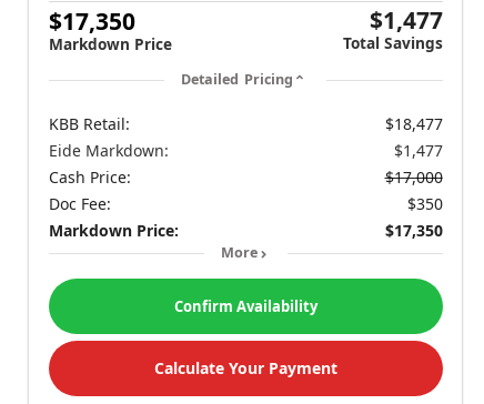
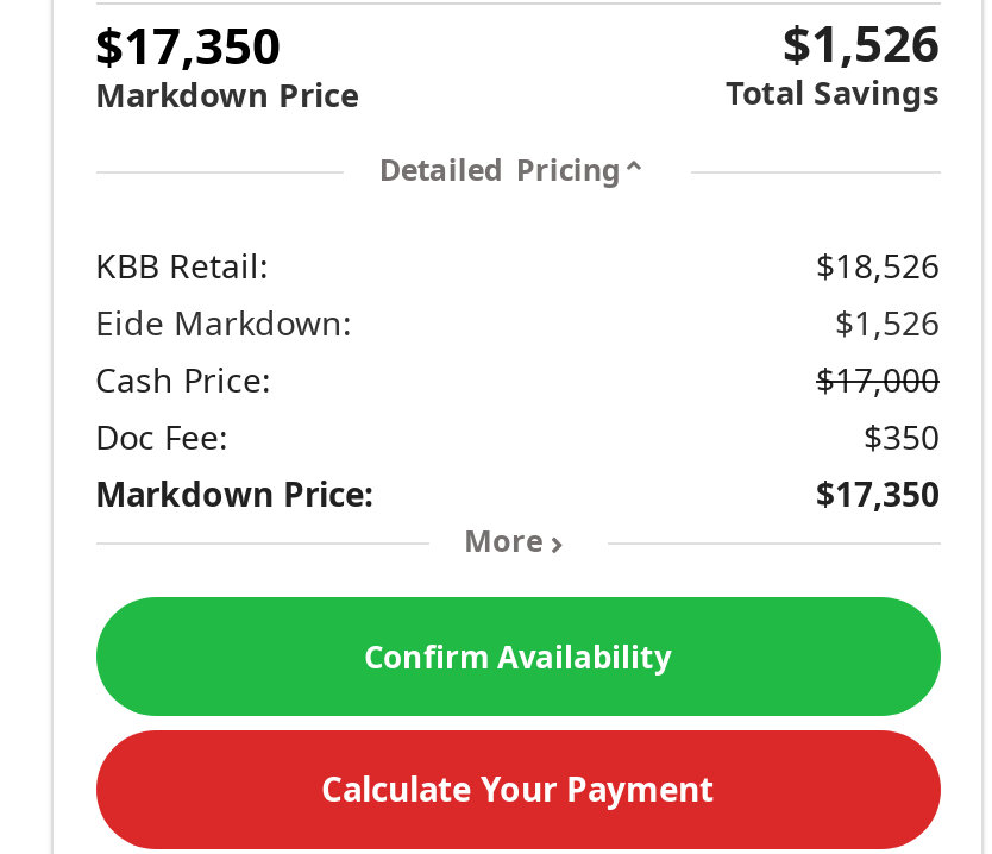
- $1,477
+ $1,526

- $18,477
+ $18,526

- $1,477
+ $1,526
